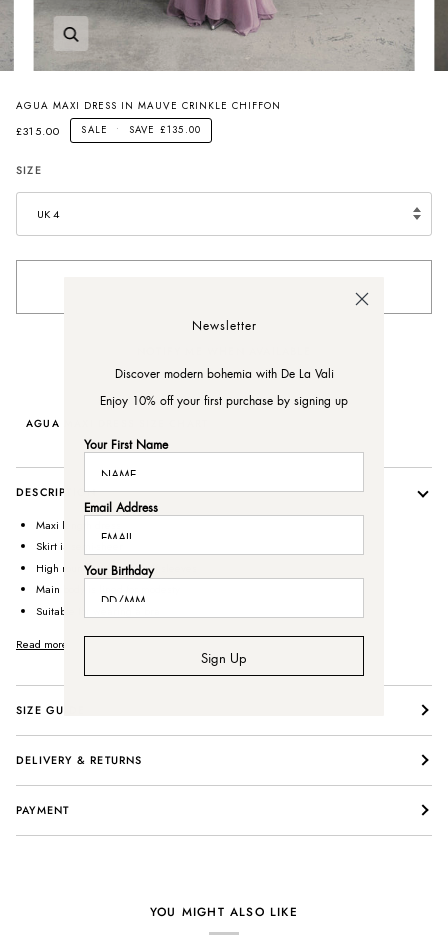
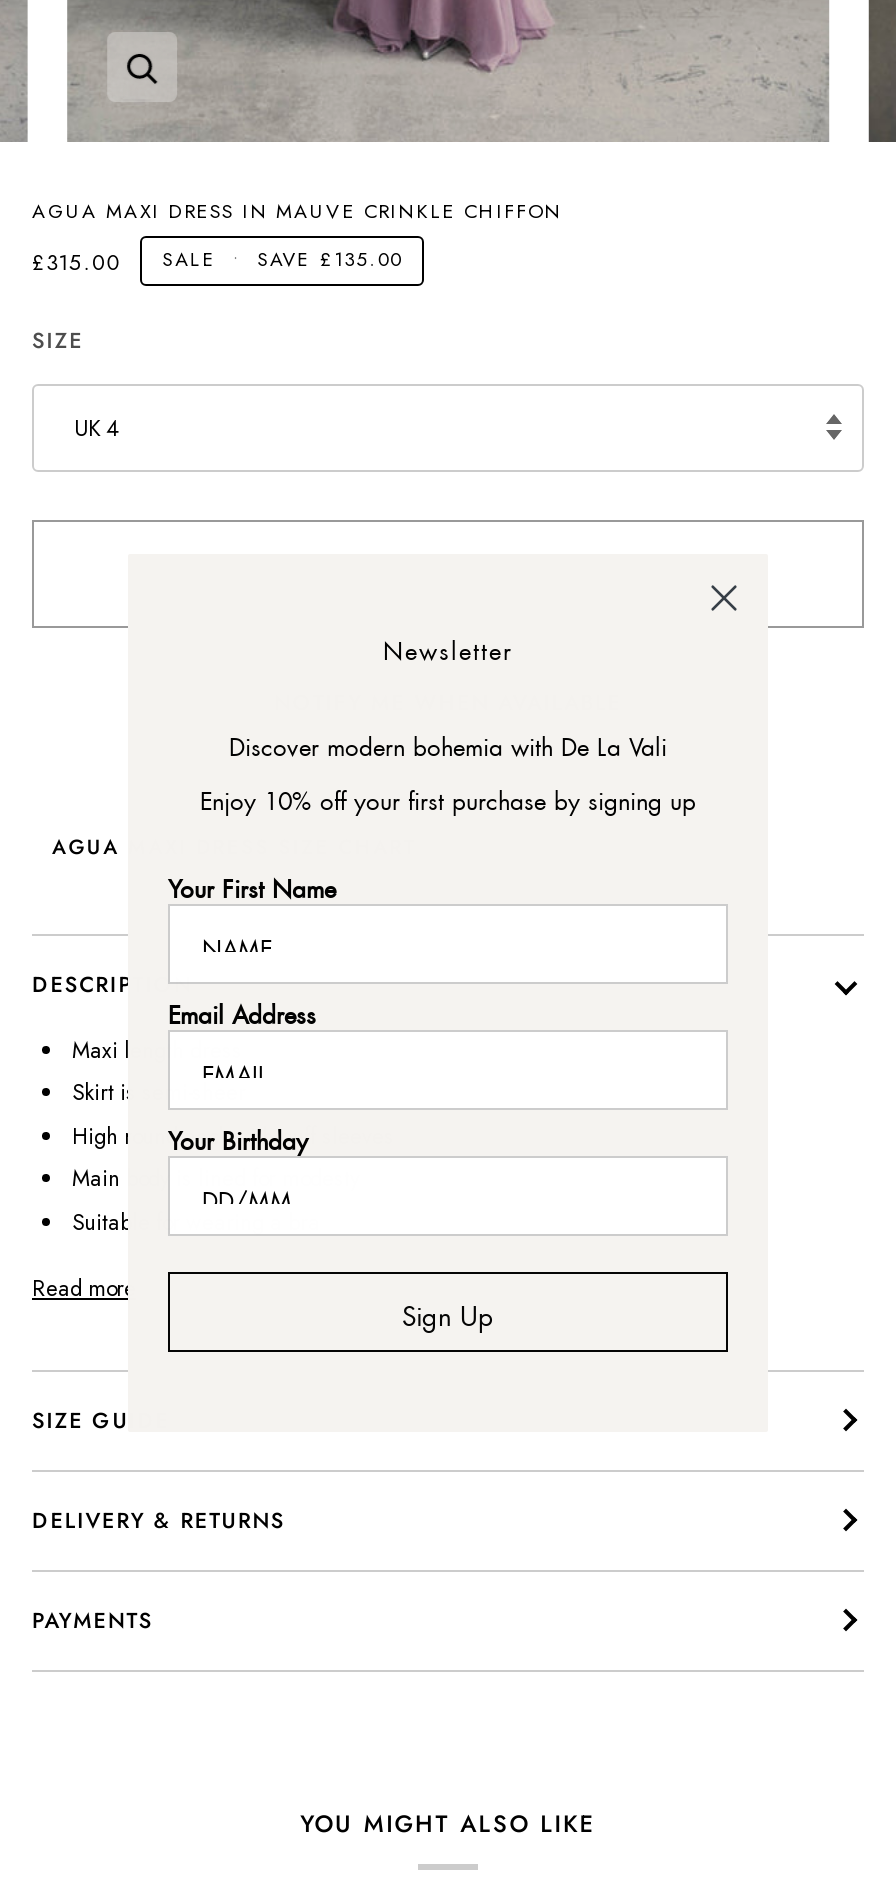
- PAYMENT
+ PAYMENTS
